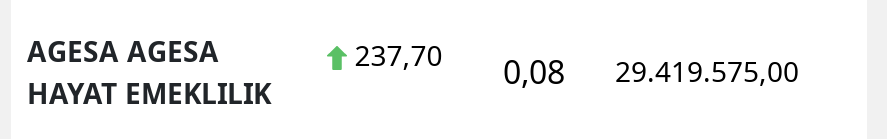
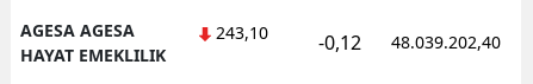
- 237,70
+ 243,10

- 0,08
+ -0,12

- 29.419.575,00
+ 48.039.202,40
